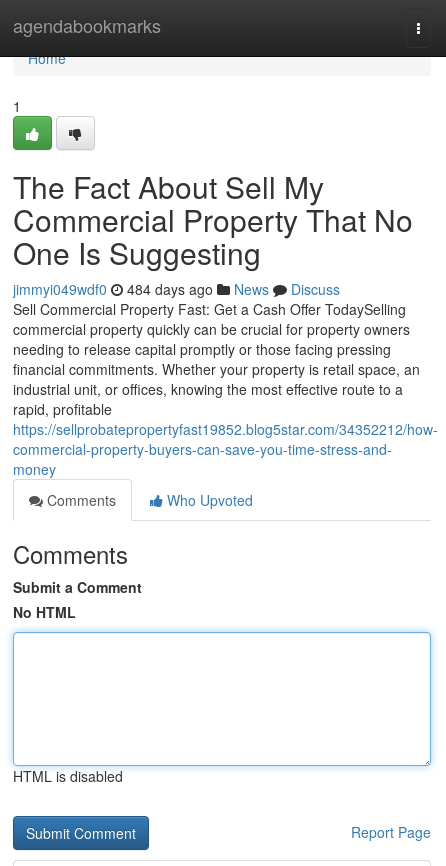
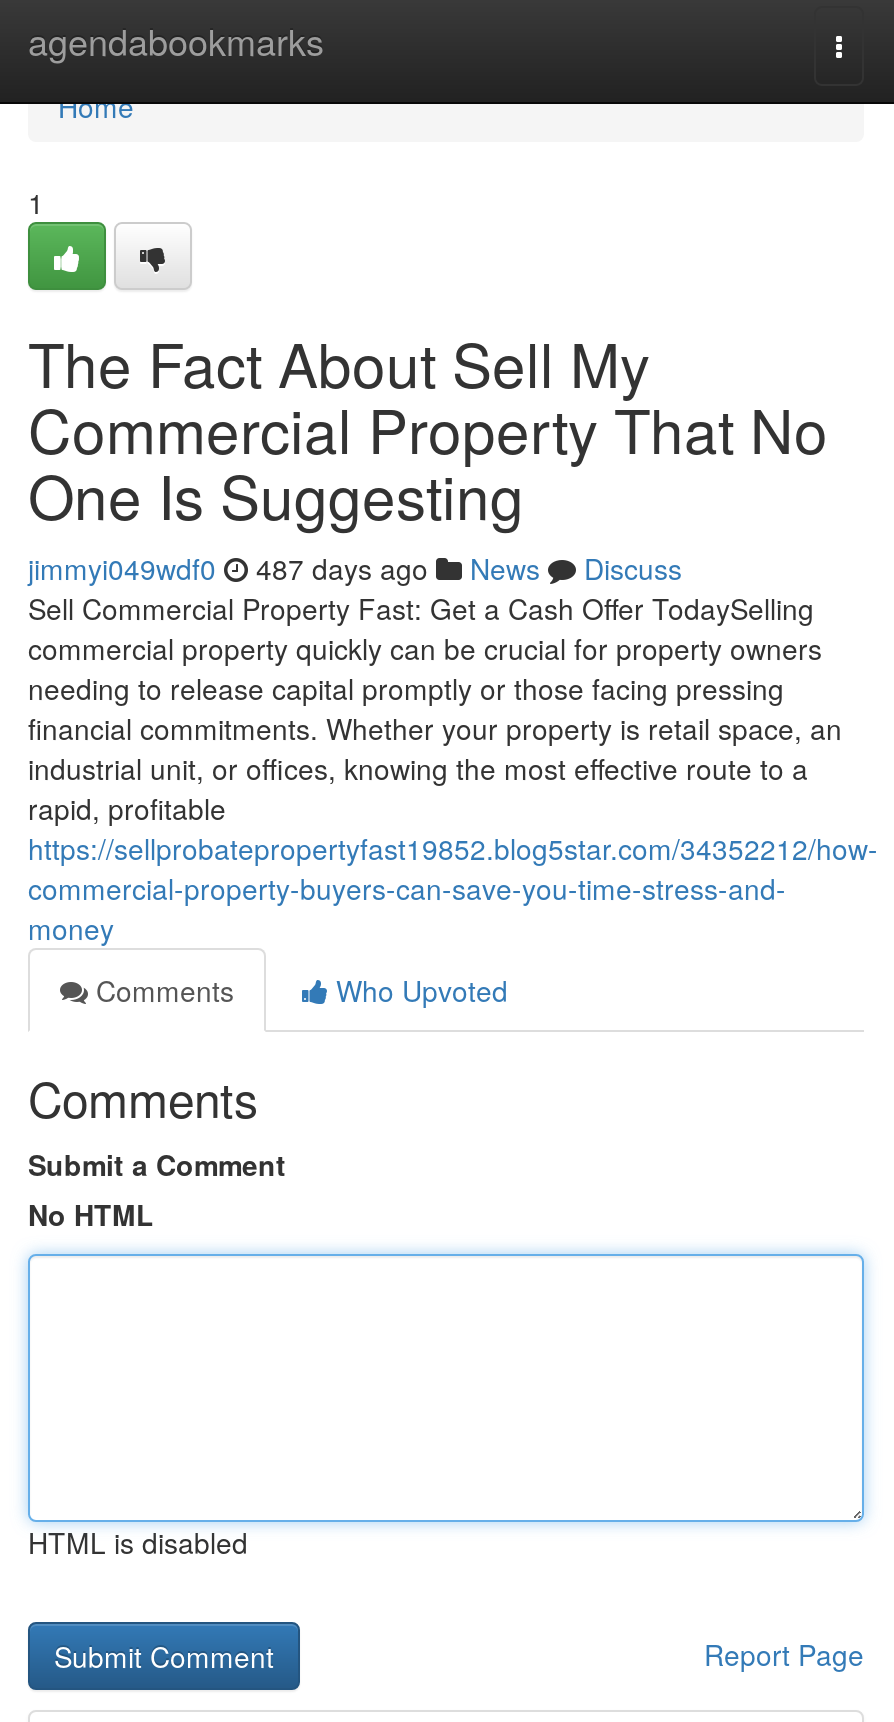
- jimmyi049wdf0 484 days ago News Discuss
+ jimmyi049wdf0 487 days ago News Discuss
